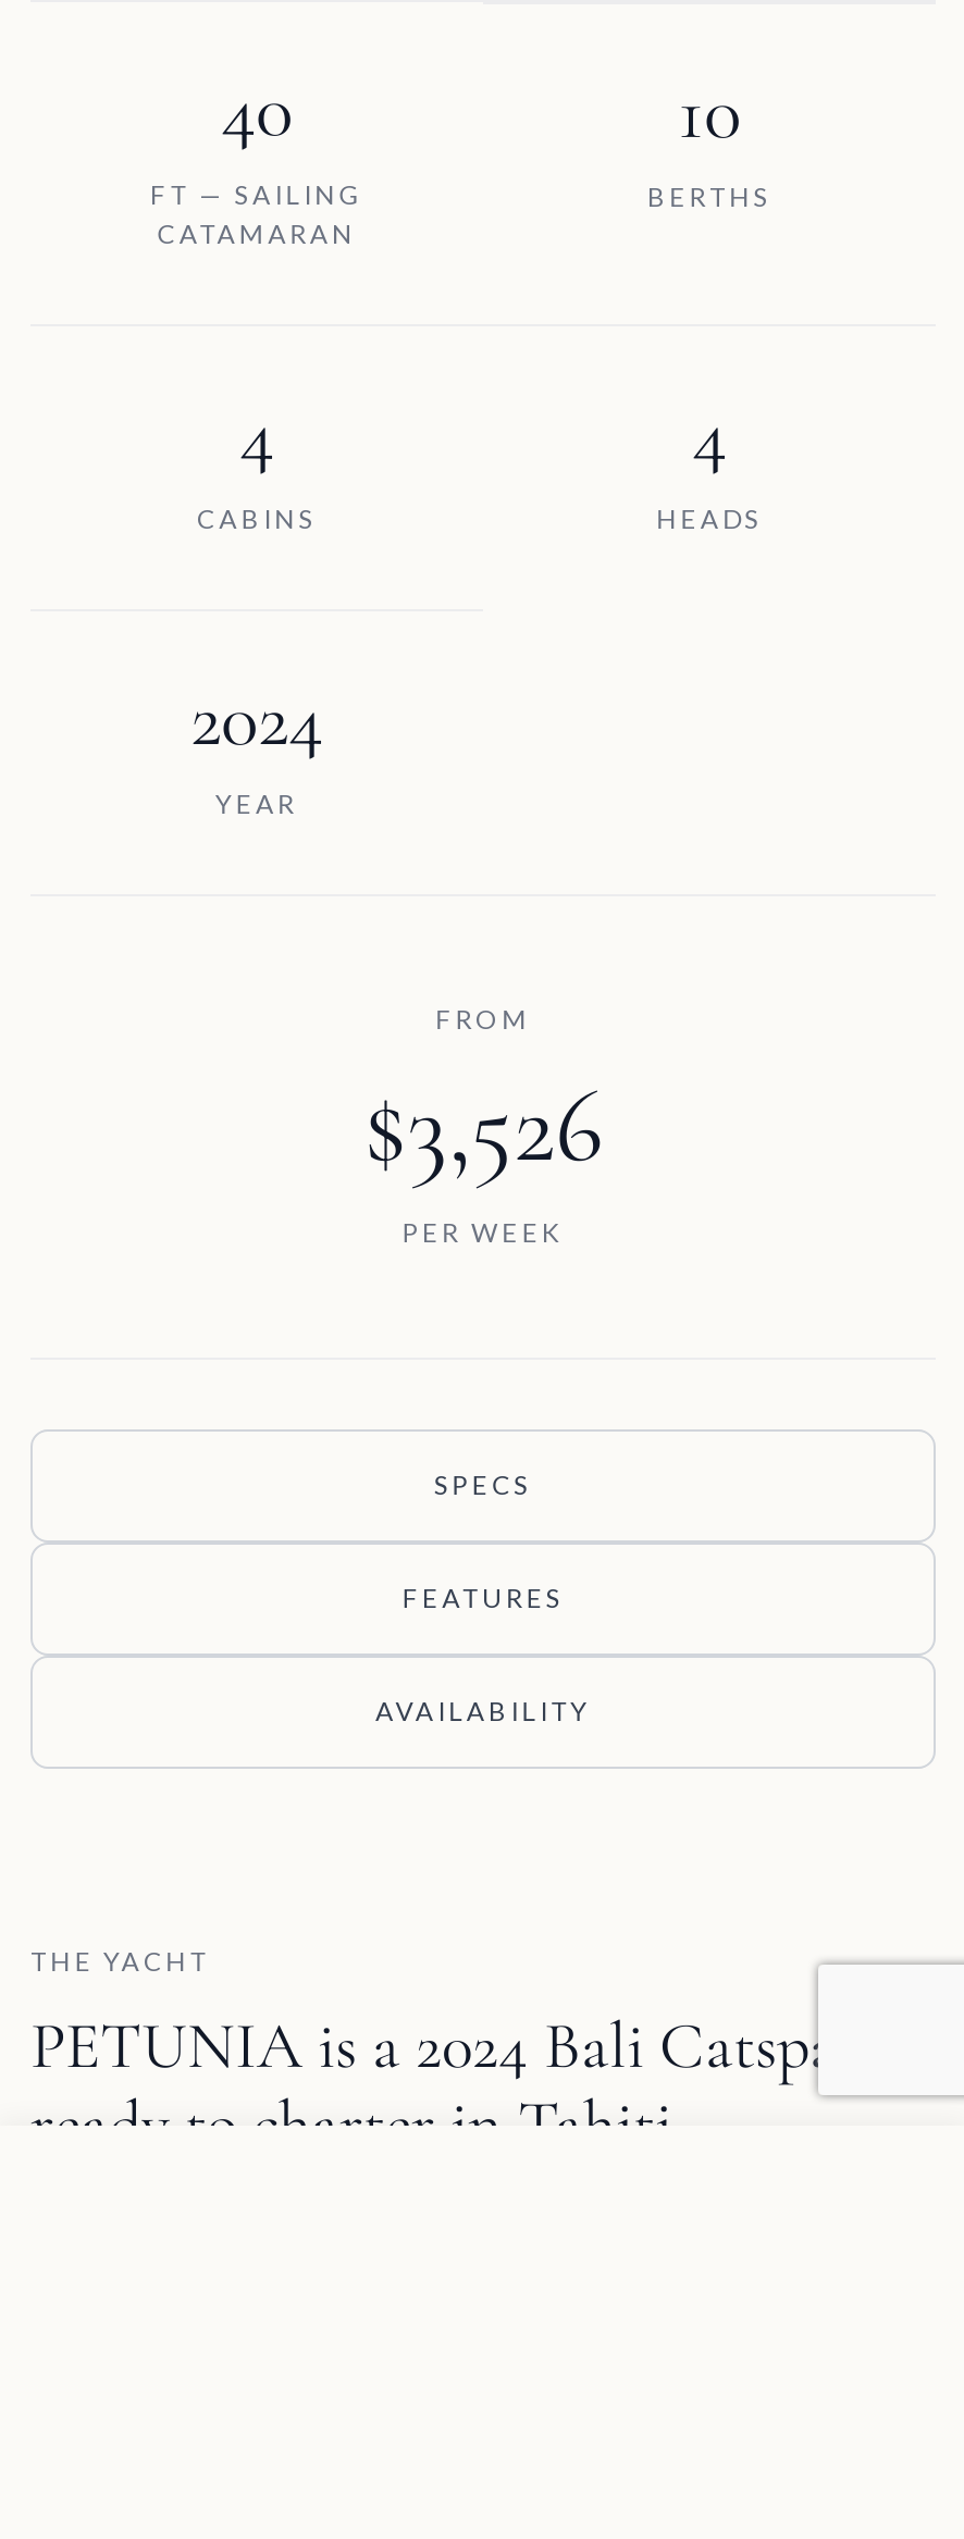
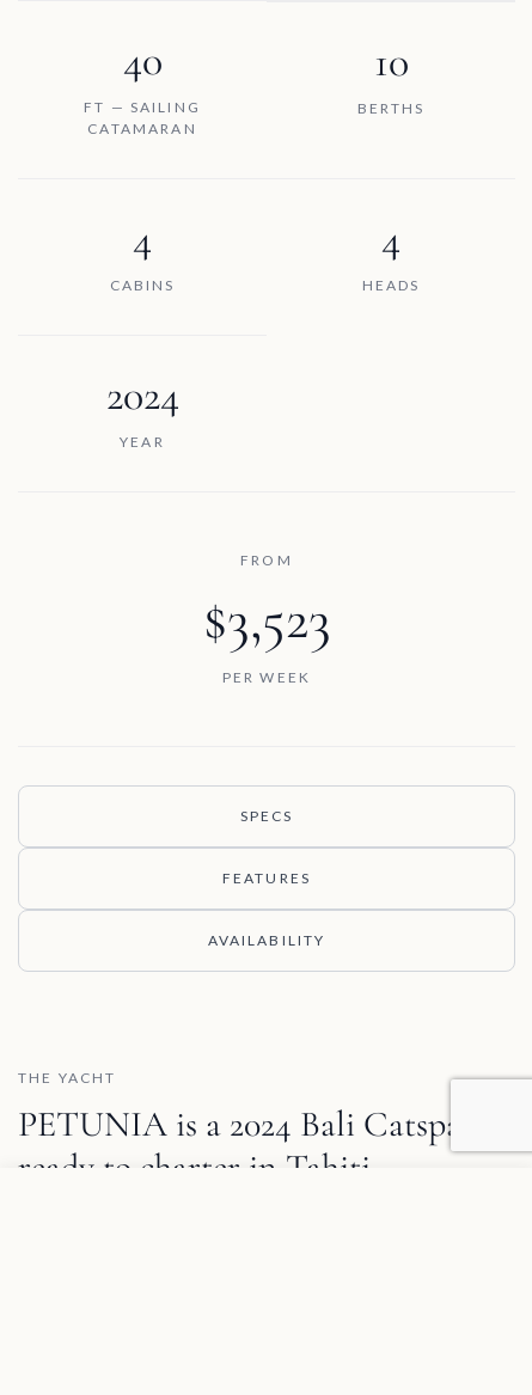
- $3,526
+ $3,523
